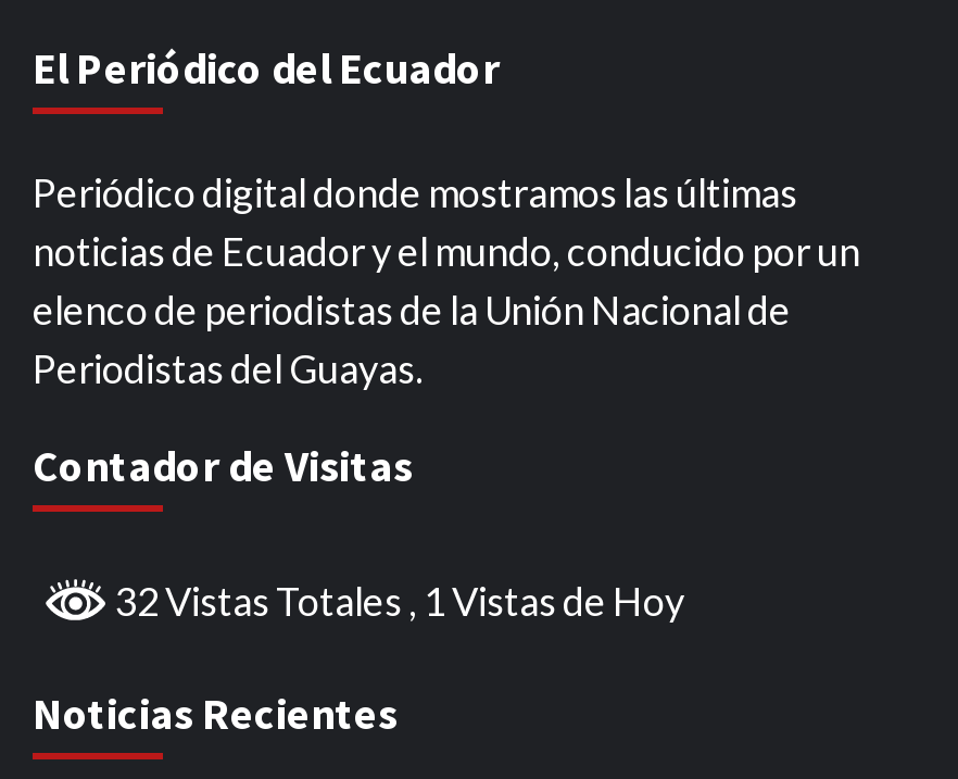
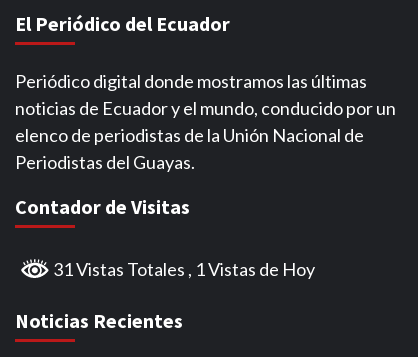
- 32 Vistas Totales, 1 Vistas de Hoy
+ 31 Vistas Totales, 1 Vistas de Hoy
